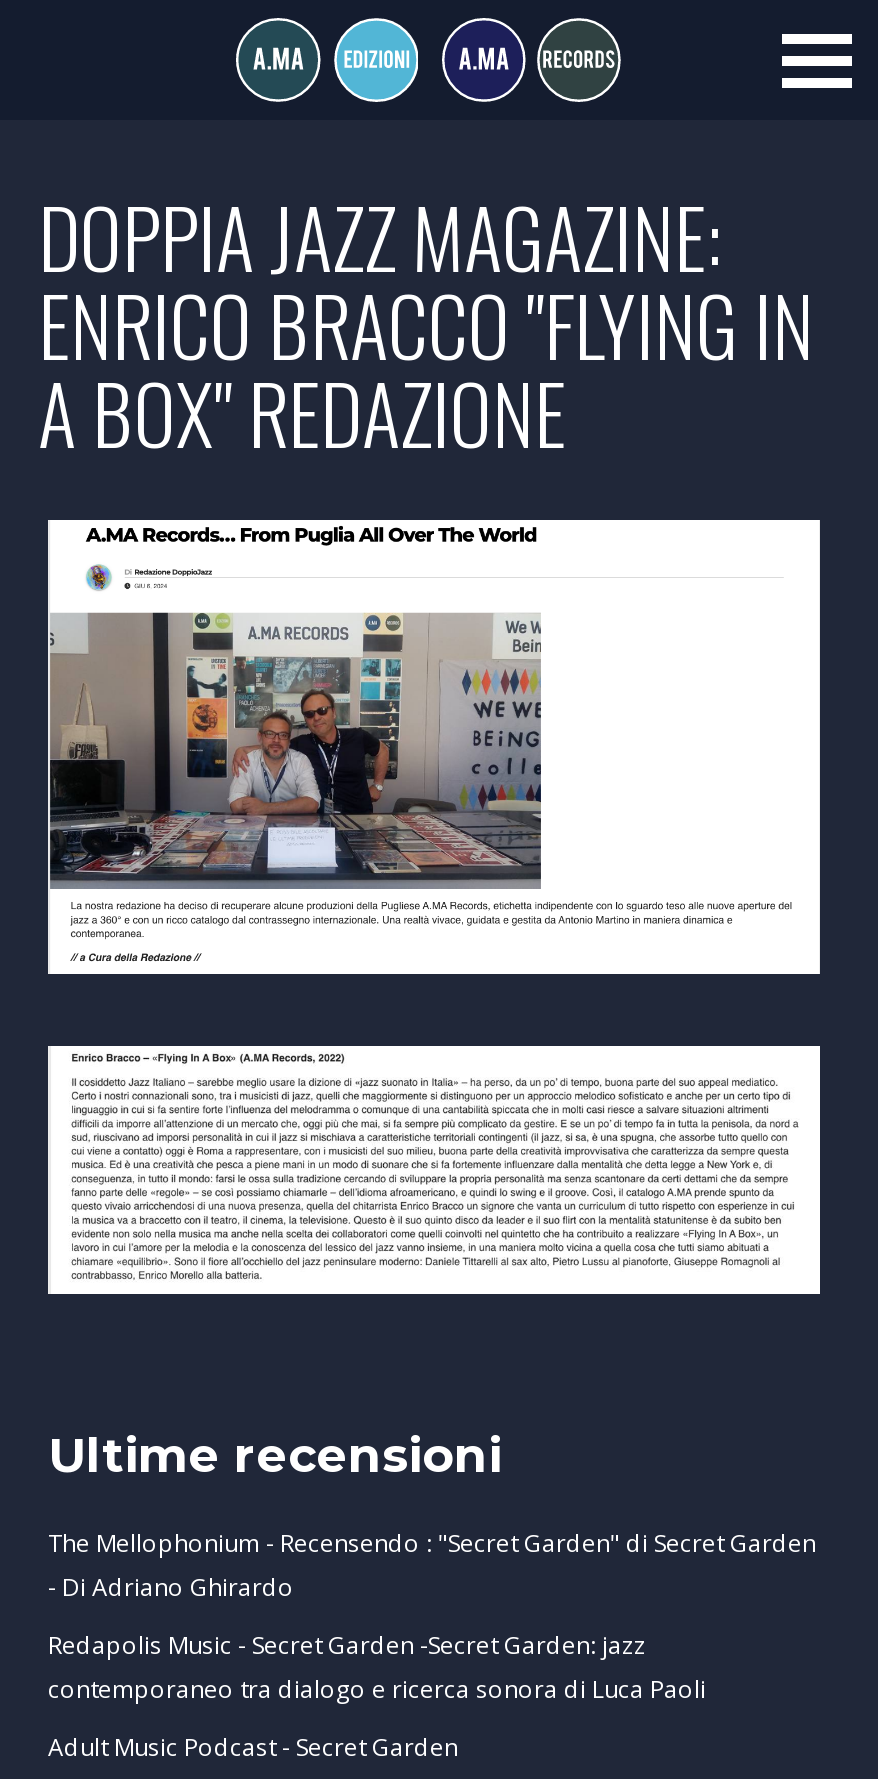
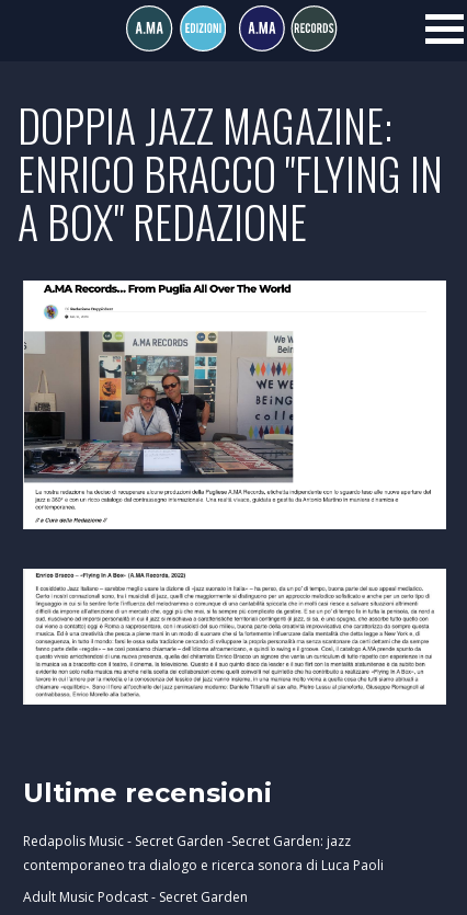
- The Mellophonium - Recensendo : "Secret Garden" di Secret Garden
- - Di Adriano Ghirardo
